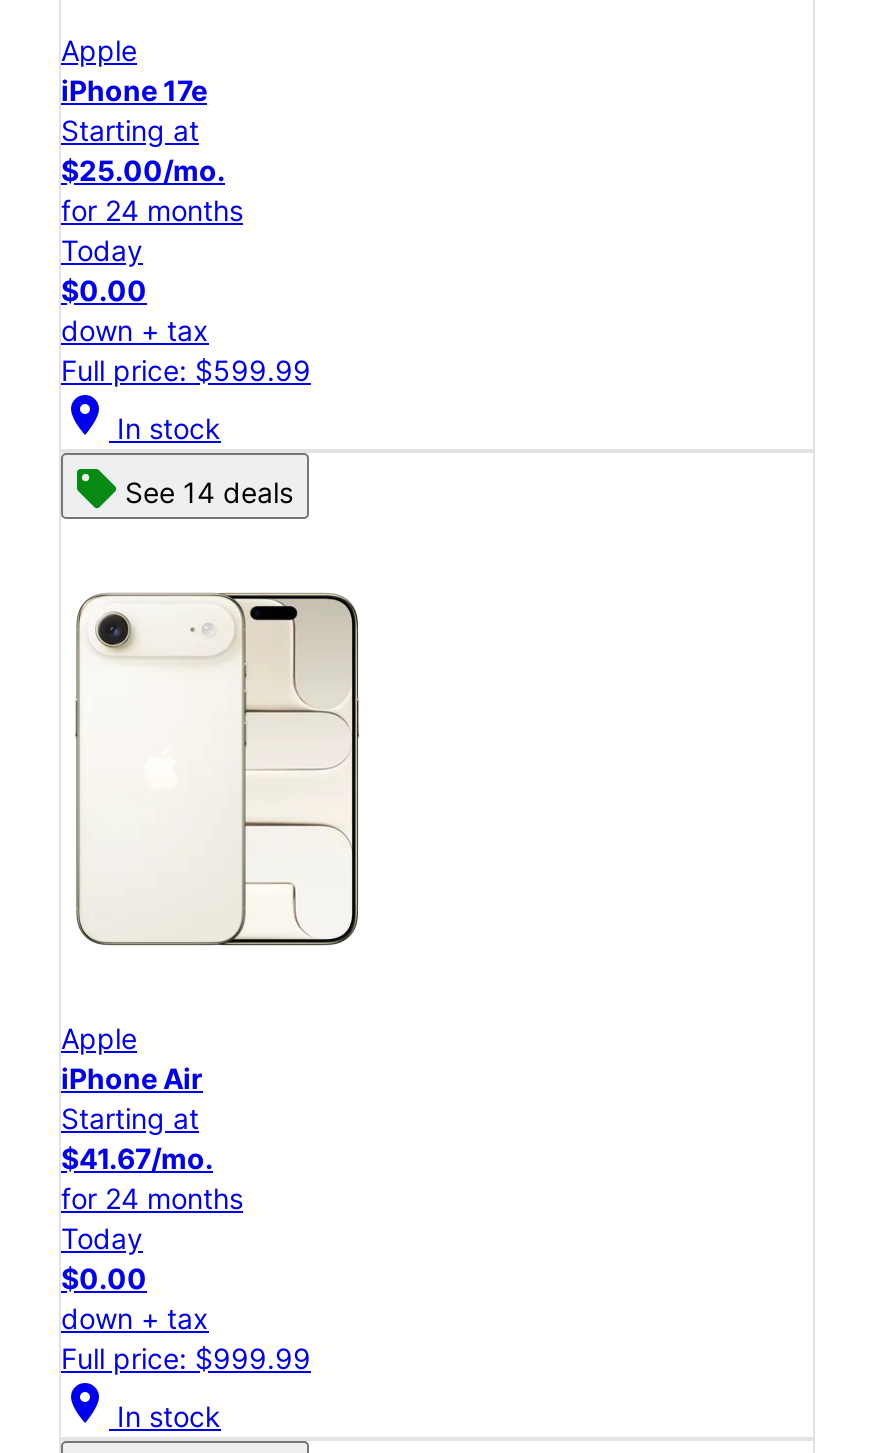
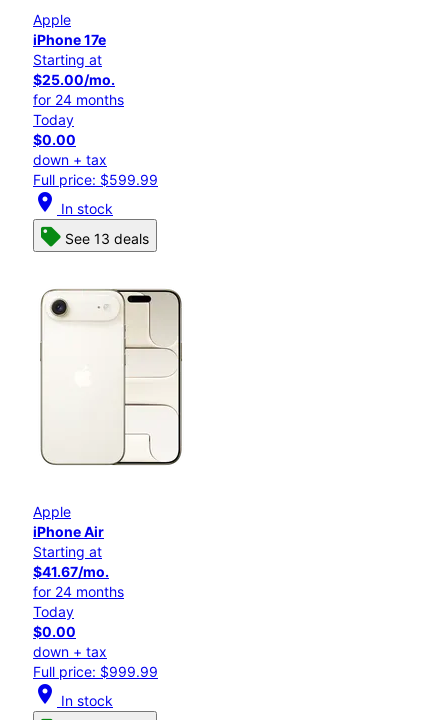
- See 14 deals
+ See 13 deals
